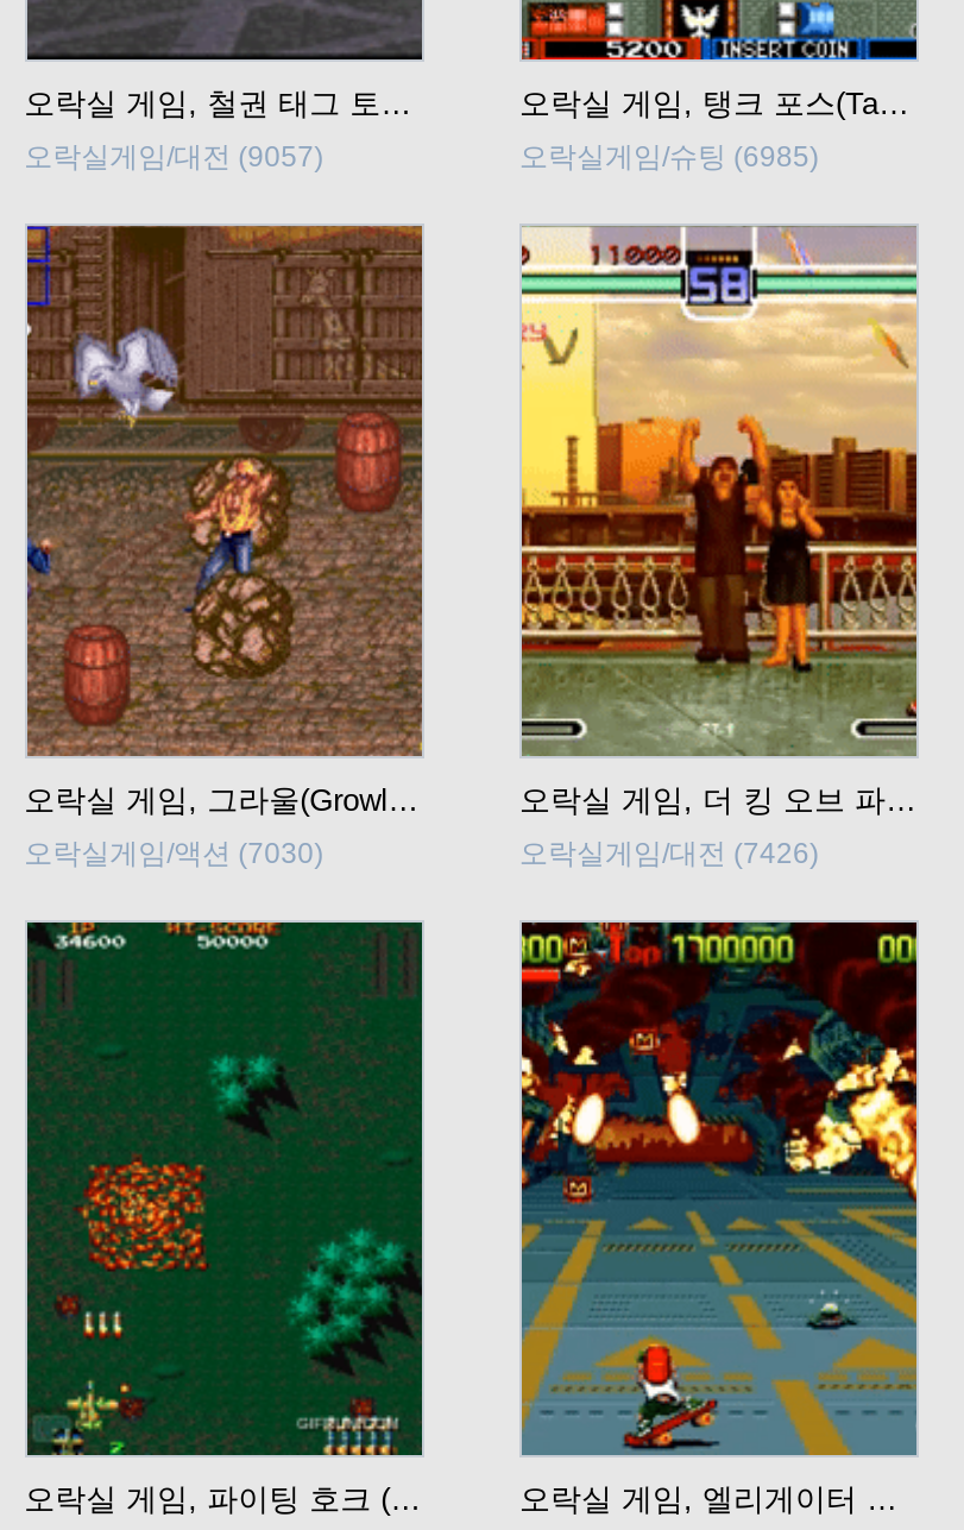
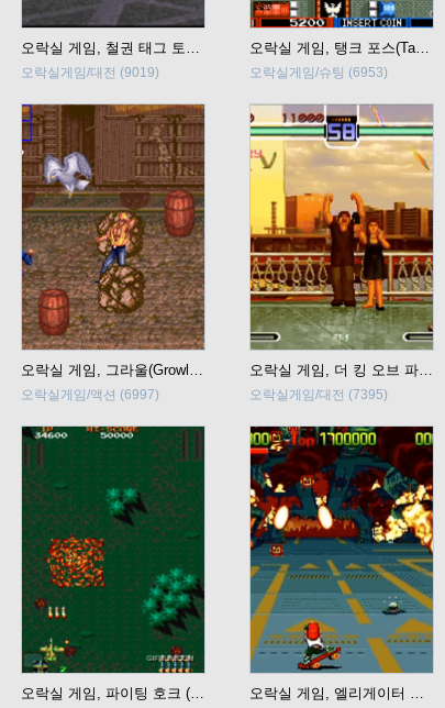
- 오락실게임/대전 (9057)
+ 오락실게임/대전 (9019)

- 오락실게임/슈팅 (6985)
+ 오락실게임/슈팅 (6953)

- 오락실게임/액션 (7030)
+ 오락실게임/액션 (6997)

- 오락실게임/대전 (7426)
+ 오락실게임/대전 (7395)
